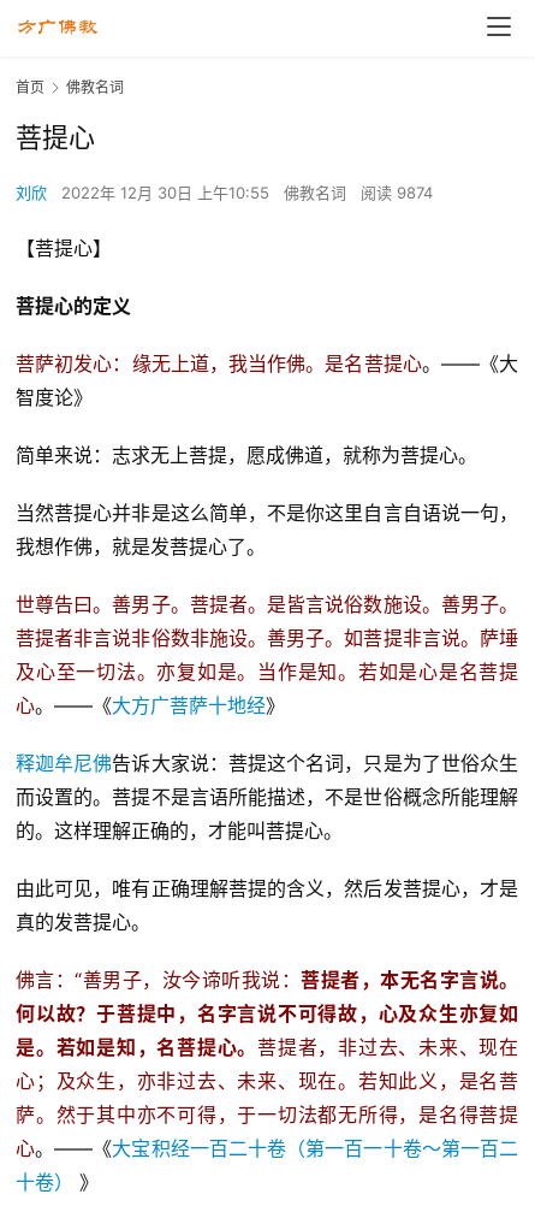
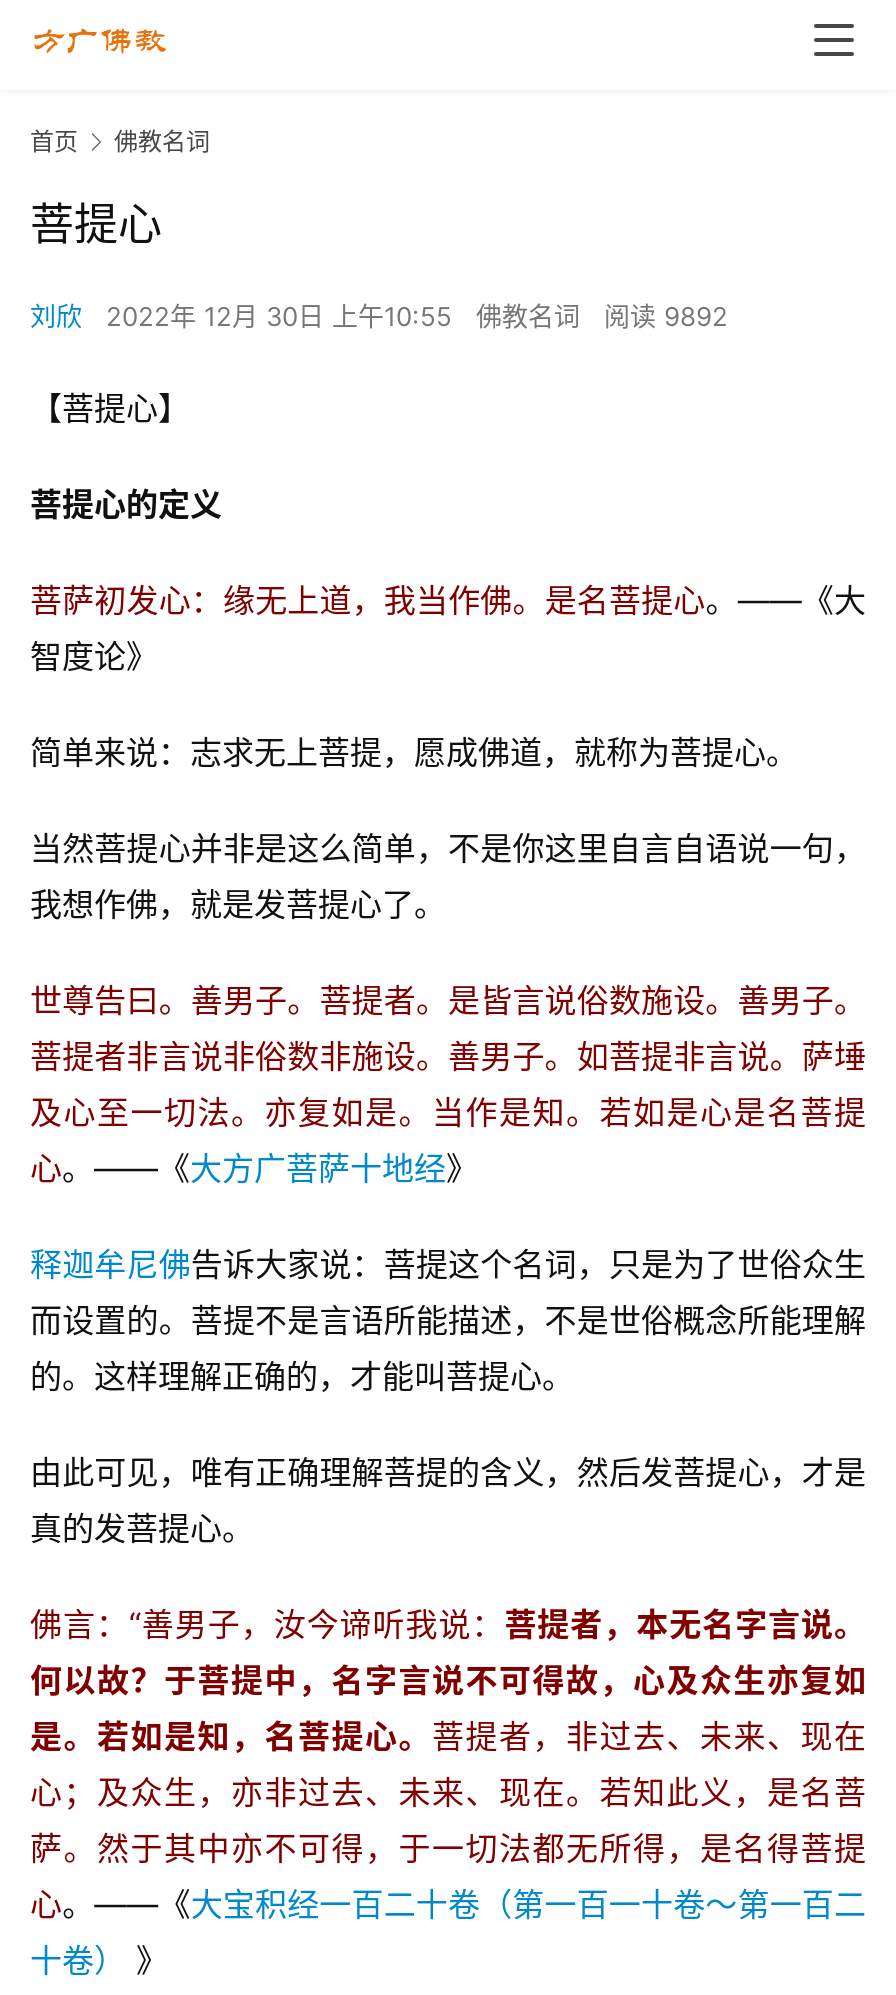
- 刘欣 2022年 12月 30日 上午10:55 佛教名词 阅读 9874
+ 刘欣 2022年 12月 30日 上午10:55 佛教名词 阅读 9892
